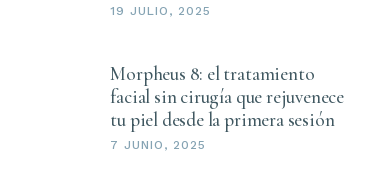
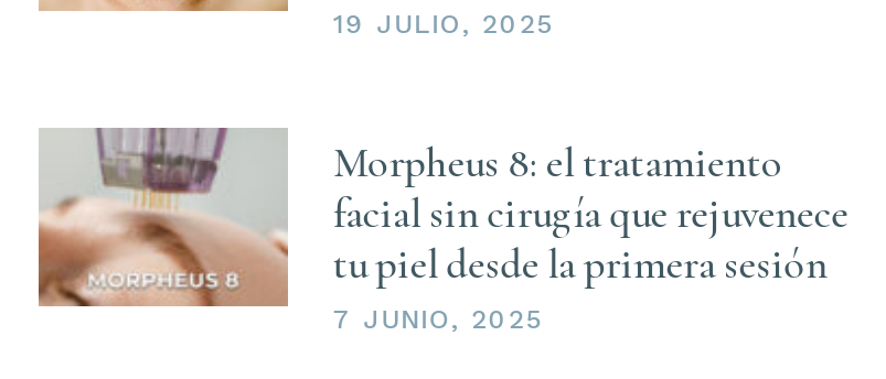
+ [image]
